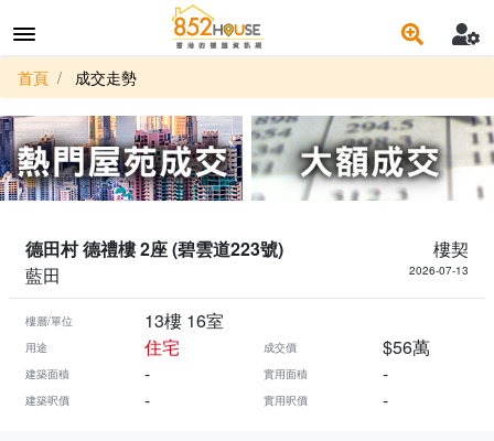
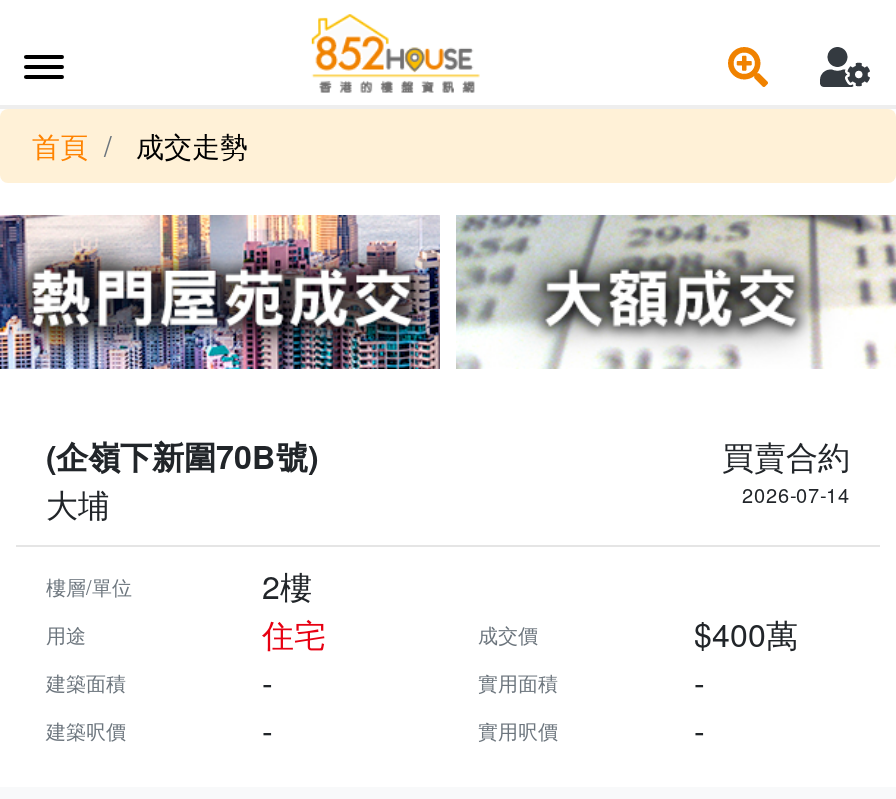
- 德田村 德禮樓 2座 (碧雲道223號)
- 樓契
- 藍田
- 2026-07-13
+ (企嶺下新圍70B號)
+ 買賣合約
+ 大埔
+ 2026-07-14

- 13樓 16室
+ 2樓

- $56萬
+ $400萬
